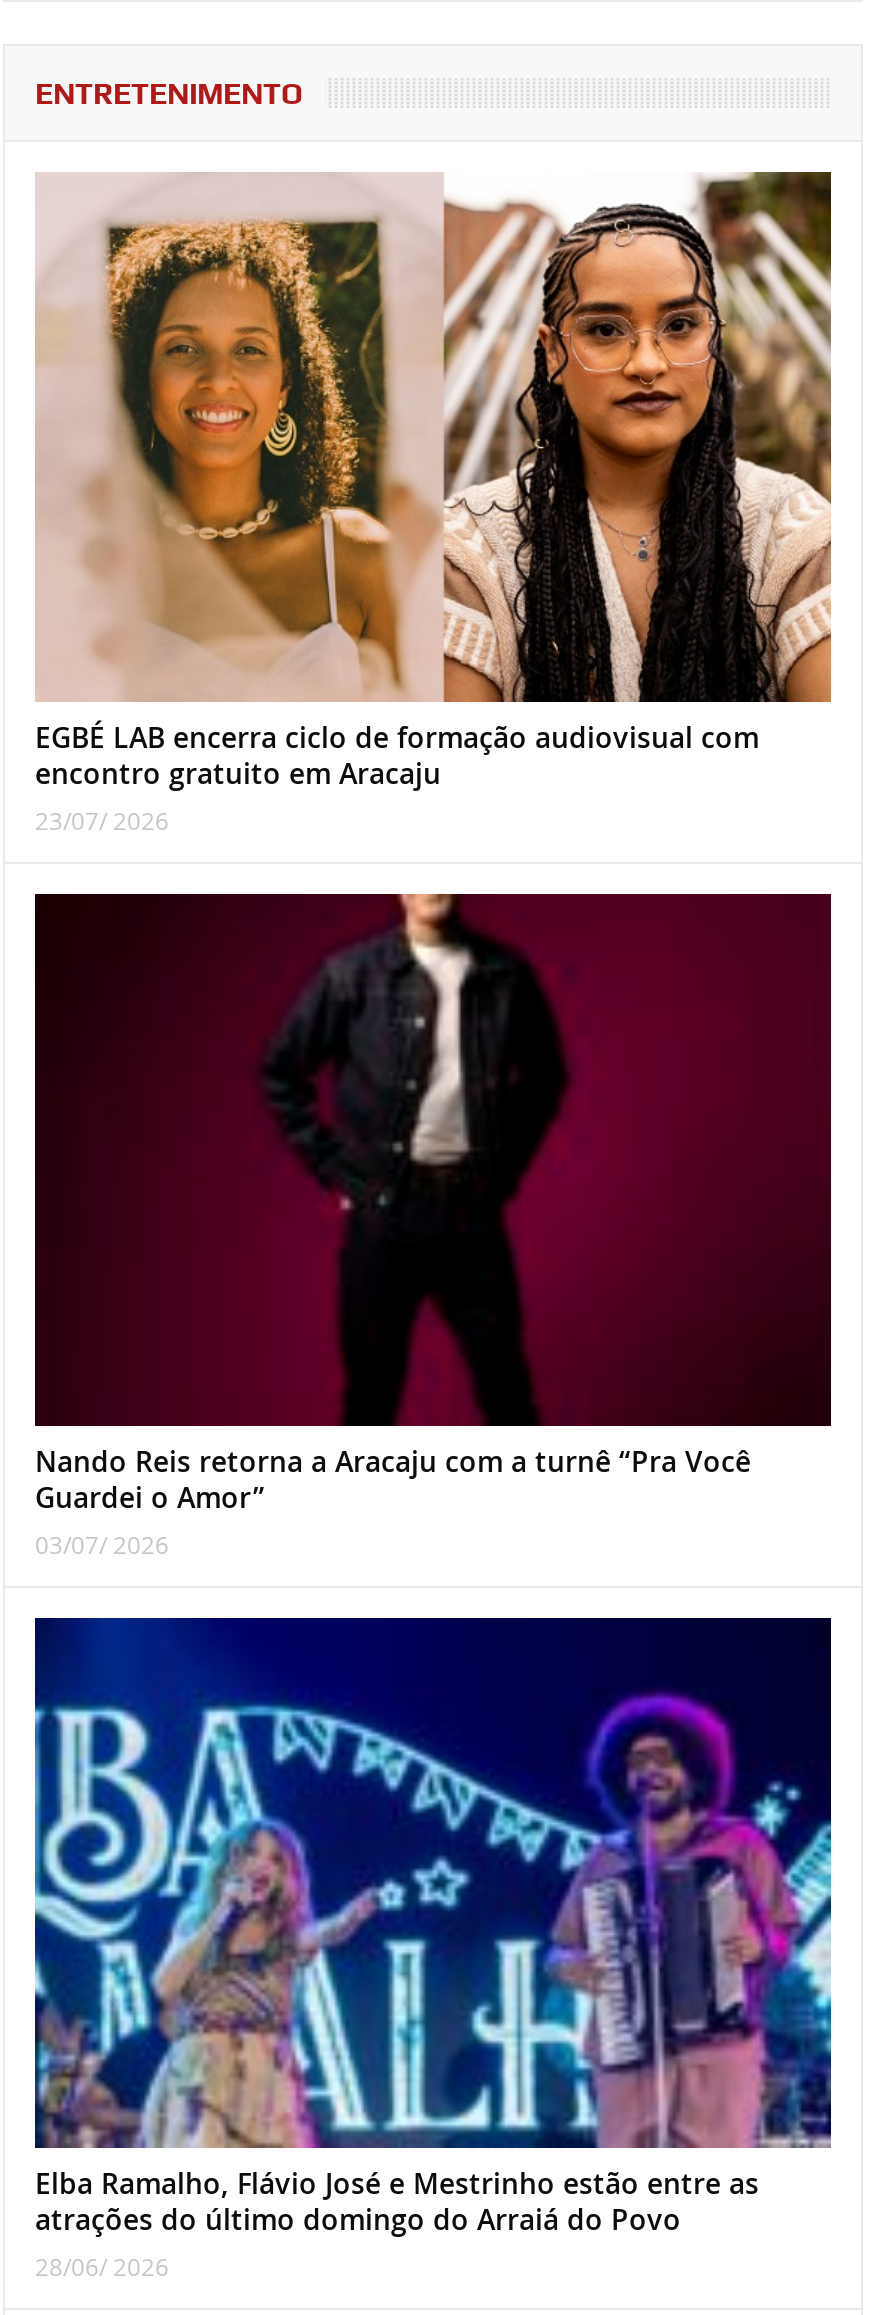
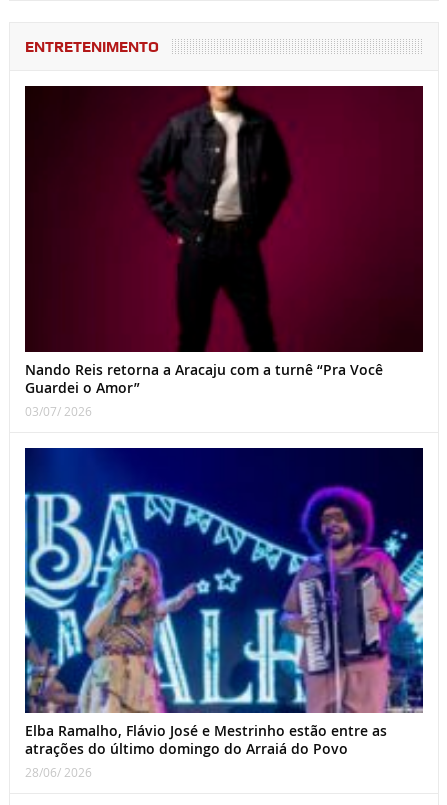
- [image]
- EGBÉ LAB encerra ciclo de formação audiovisual com
- encontro gratuito em Aracaju
- 23/07/ 2026
